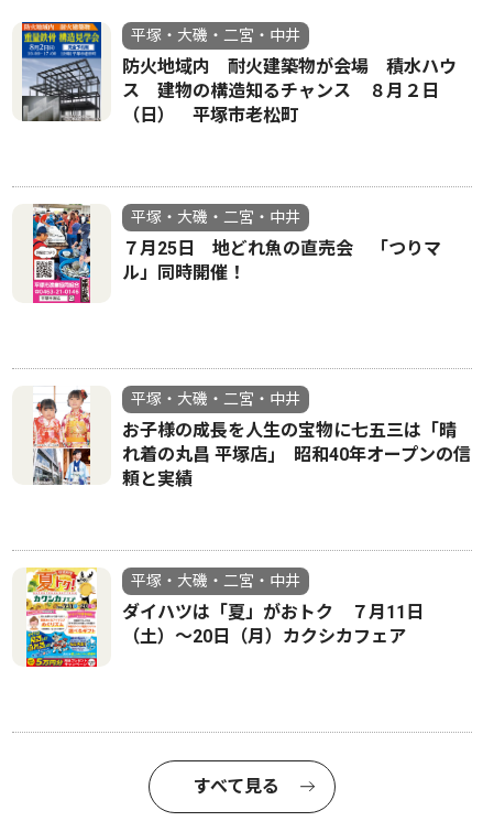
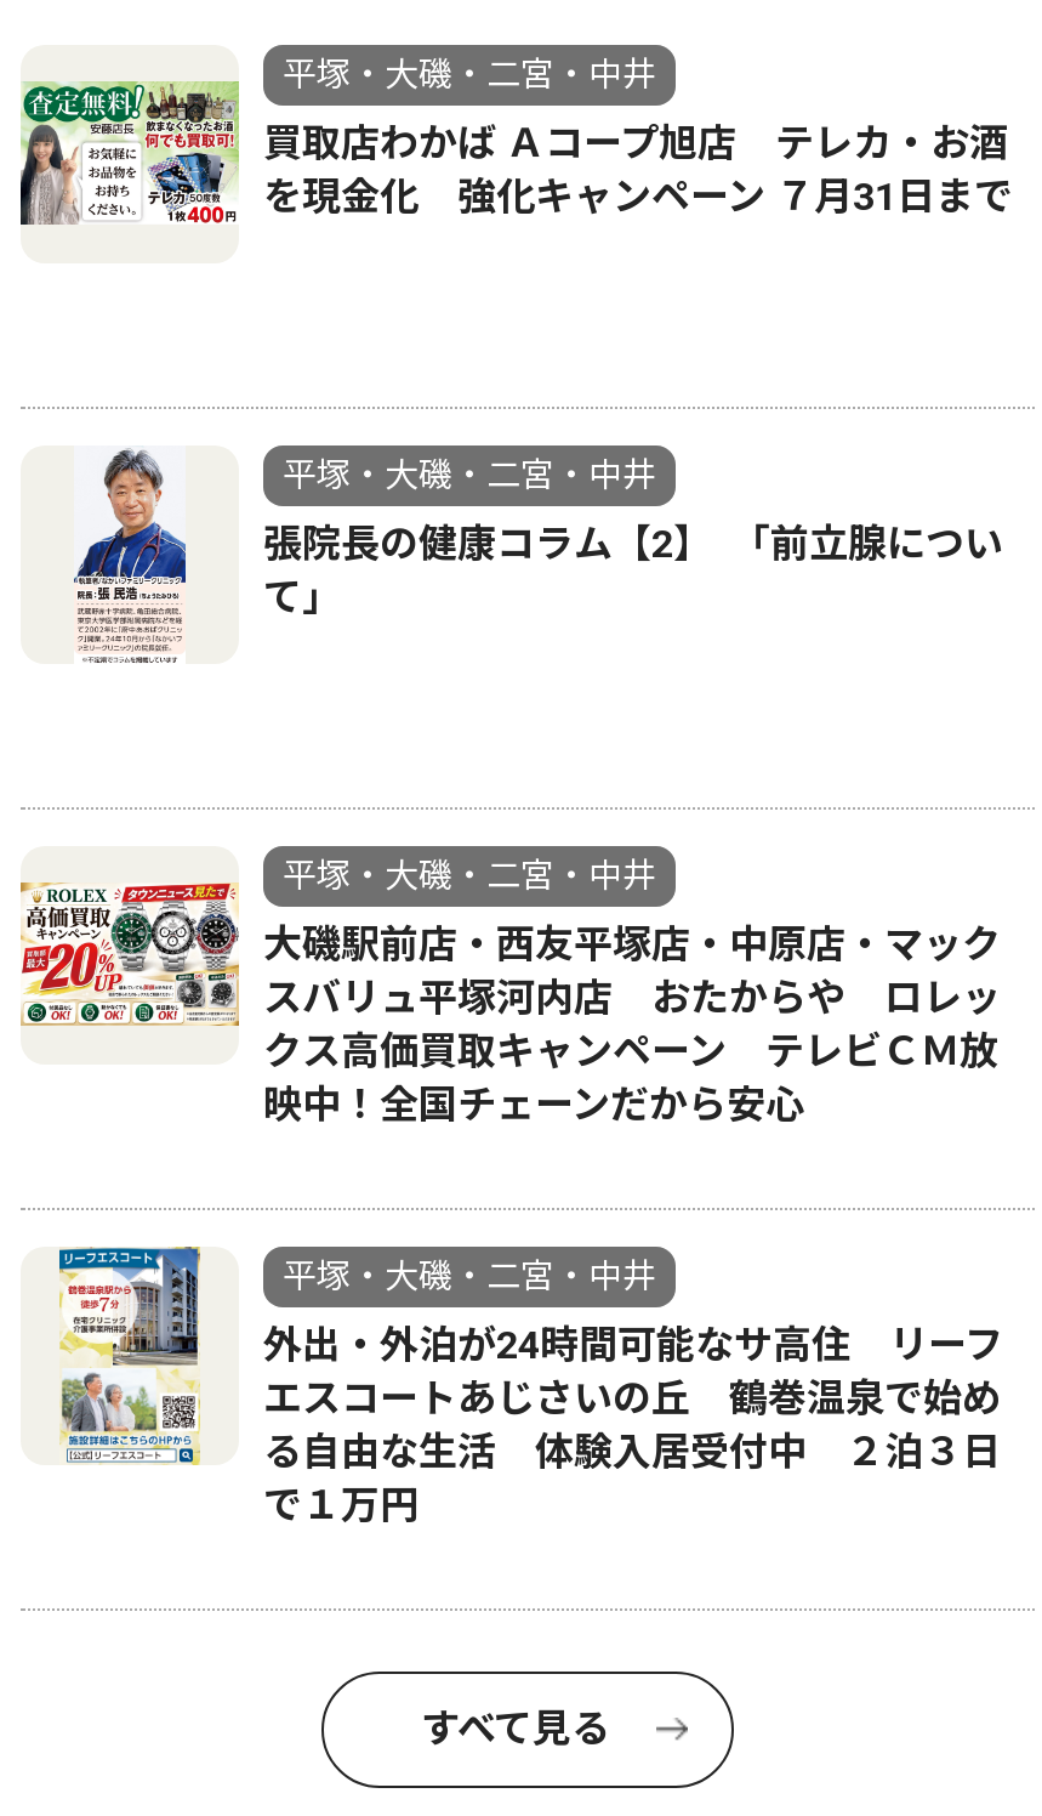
- [image]
- 防火地域内 耐火建築物が会場 積水ハウ
- ス 建物の構造知るチャンス ８月２日
- （日） 平塚市老松町
+ [image]
+ 買取店わかば Ａコープ旭店 テレカ・お酒
+ を現金化 強化キャンペーン ７月31日まで

- [image]
- ７月25日 地どれ魚の直売会 「つりマ
- ル」同時開催！
+ [image]
+ 張院長の健康コラム【2】 ｢前立腺につい
+ て｣

- [image]
- お子様の成長を人生の宝物に七五三は「晴
- れ着の丸昌 平塚店｣ 昭和40年オープンの信
- 頼と実績
+ [image]
+ 大磯駅前店・西友平塚店・中原店・マック
+ スバリュ平塚河内店 おたからや ロレッ
+ クス高価買取キャンペーン テレビＣＭ放
+ 映中！全国チェーンだから安心

- [image]
- ダイハツは「夏」がおトク ７月11日
- （土）〜20日（月）カクシカフェア
+ [image]
+ 外出・外泊が24時間可能なサ高住 リーフ
+ エスコートあじさいの丘 鶴巻温泉で始め
+ る自由な生活 体験入居受付中 ２泊３日
+ で１万円
